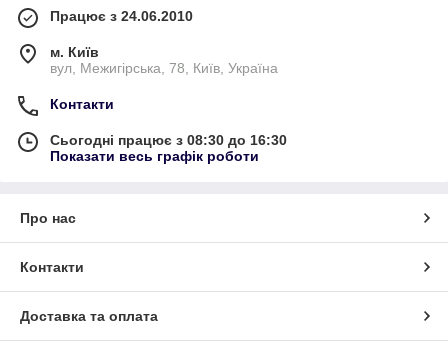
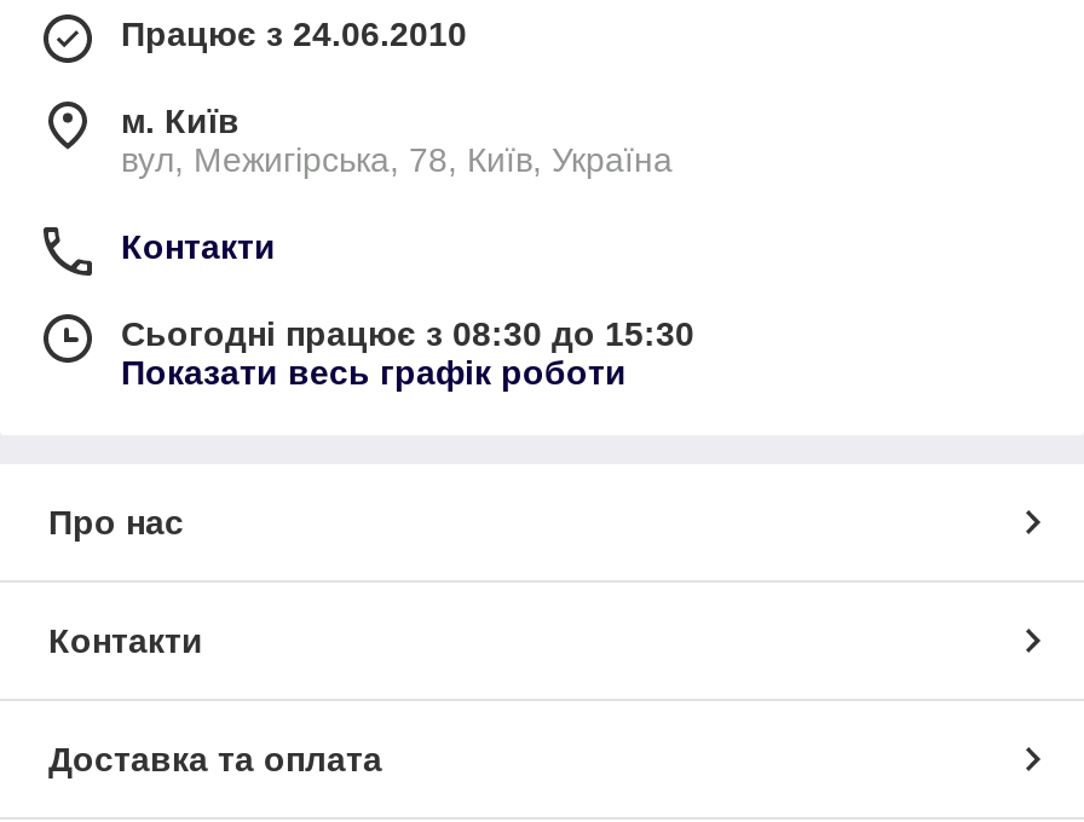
- Сьогодні працює з 08:30 до 16:30
+ Сьогодні працює з 08:30 до 15:30
